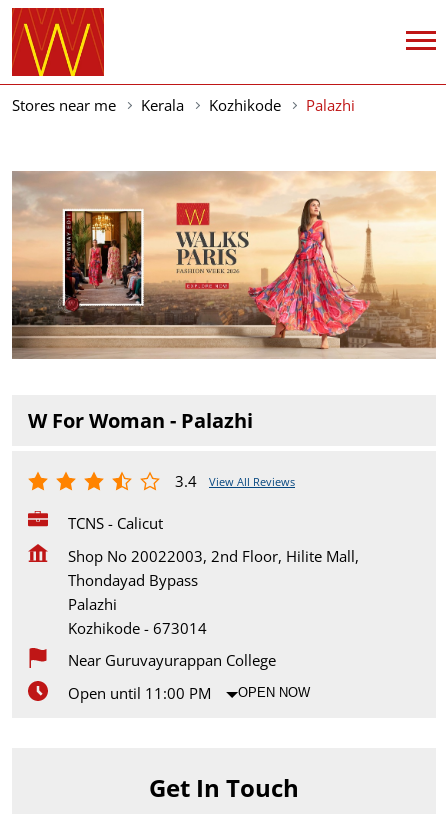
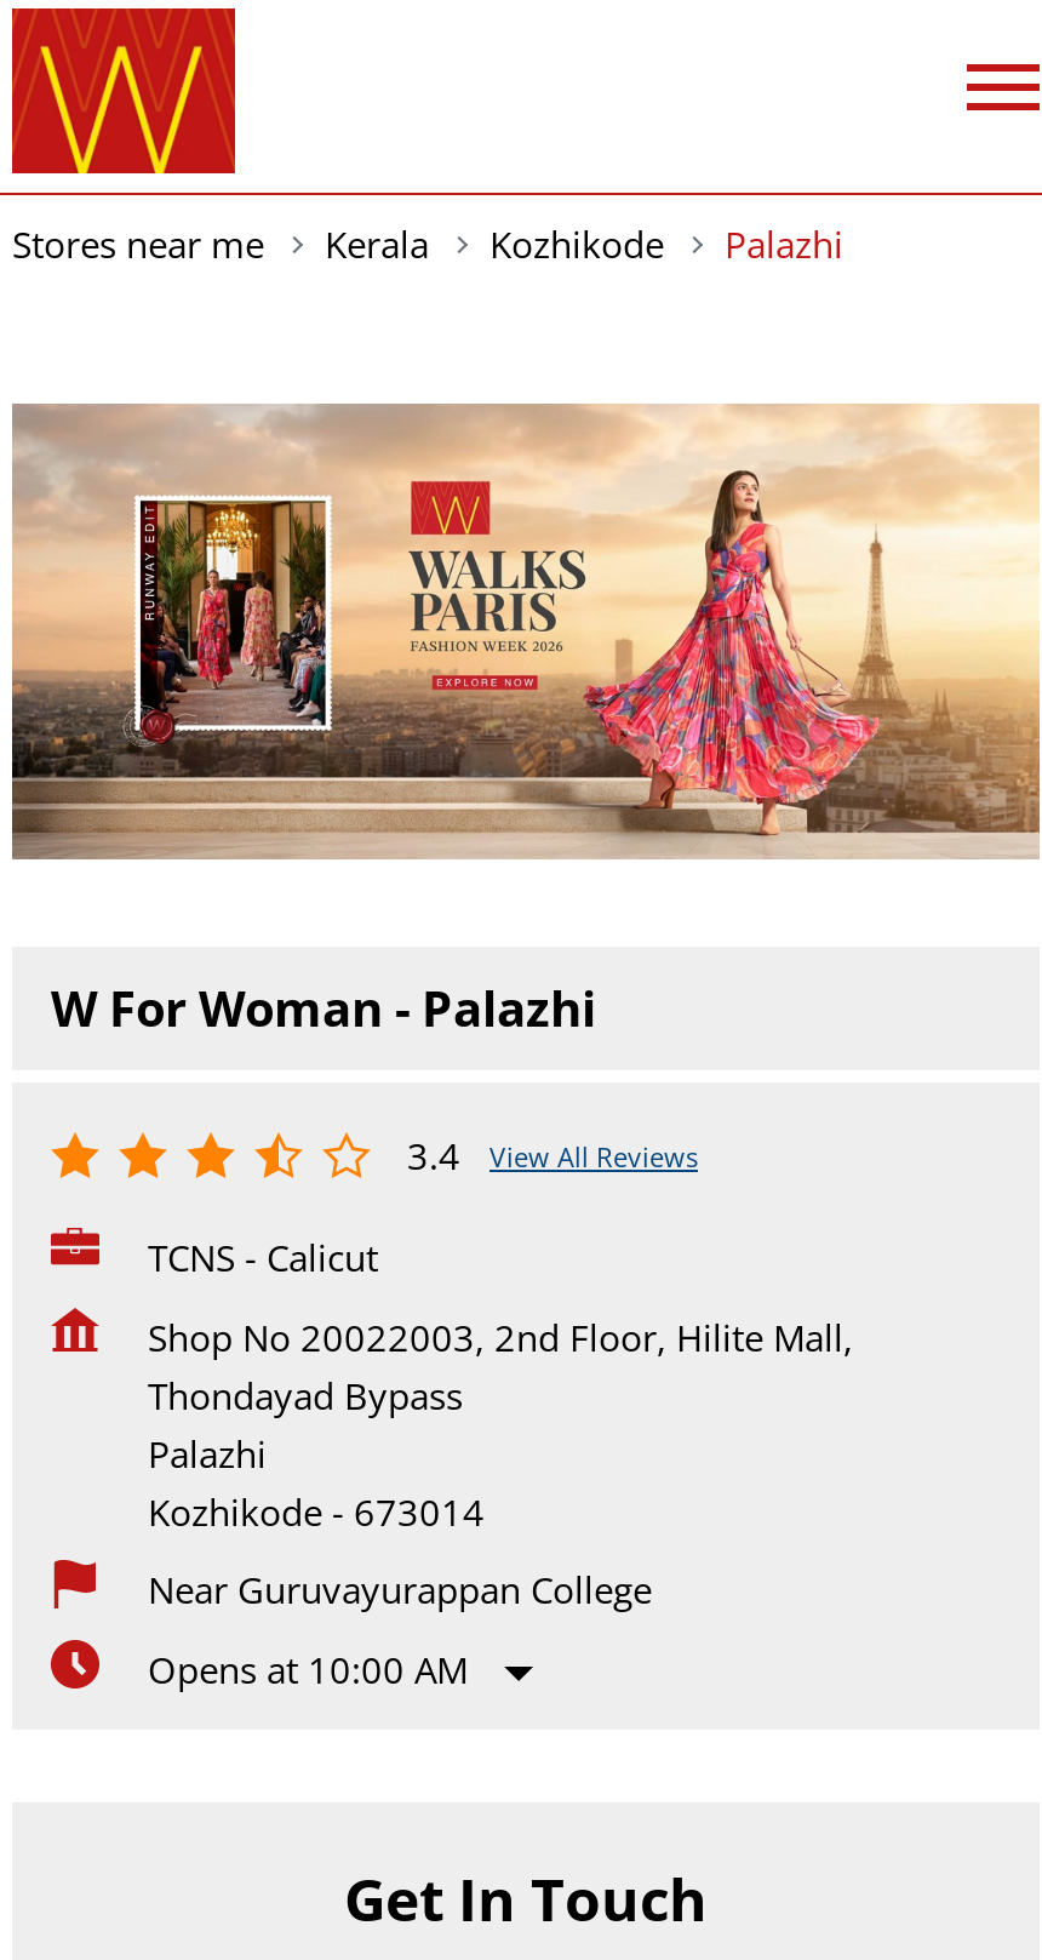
- Open until 11:00 PM
- OPEN NOW
+ Opens at 10:00 AM
